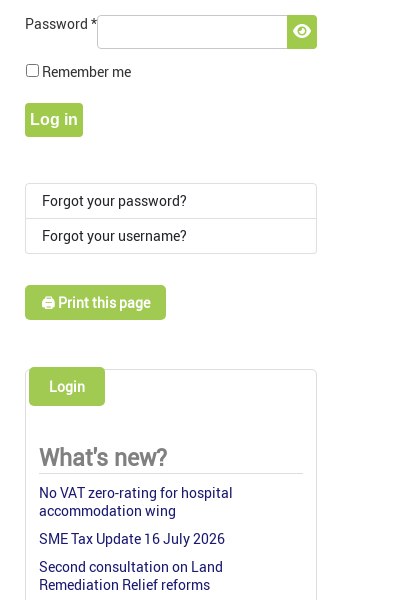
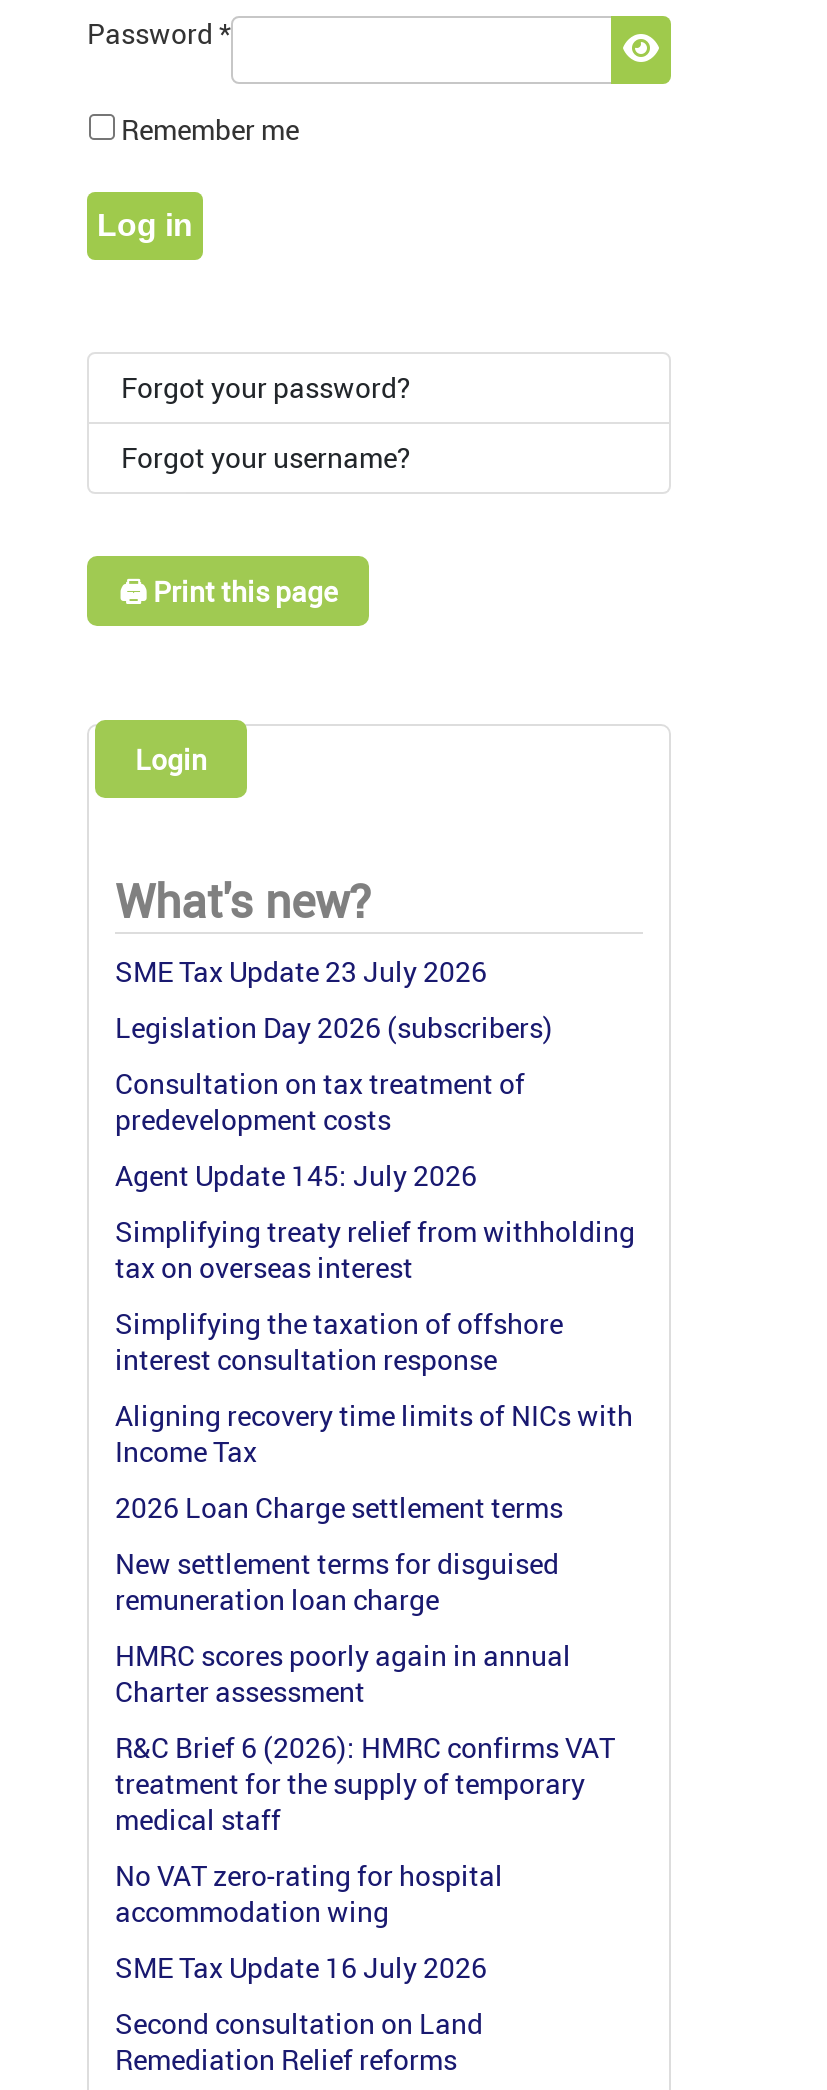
+ SME Tax Update 23 July 2026
+ Legislation Day 2026 (subscribers)
+ Consultation on tax treatment of
+ predevelopment costs
+ Agent Update 145: July 2026
+ Simplifying treaty relief from withholding
+ tax on overseas interest
+ Simplifying the taxation of offshore
+ interest consultation response
+ Aligning recovery time limits of NICs with
+ Income Tax
+ 2026 Loan Charge settlement terms
+ New settlement terms for disguised
+ remuneration loan charge
+ HMRC scores poorly again in annual
+ Charter assessment
+ R&C Brief 6 (2026): HMRC confirms VAT
+ treatment for the supply of temporary
+ medical staff
